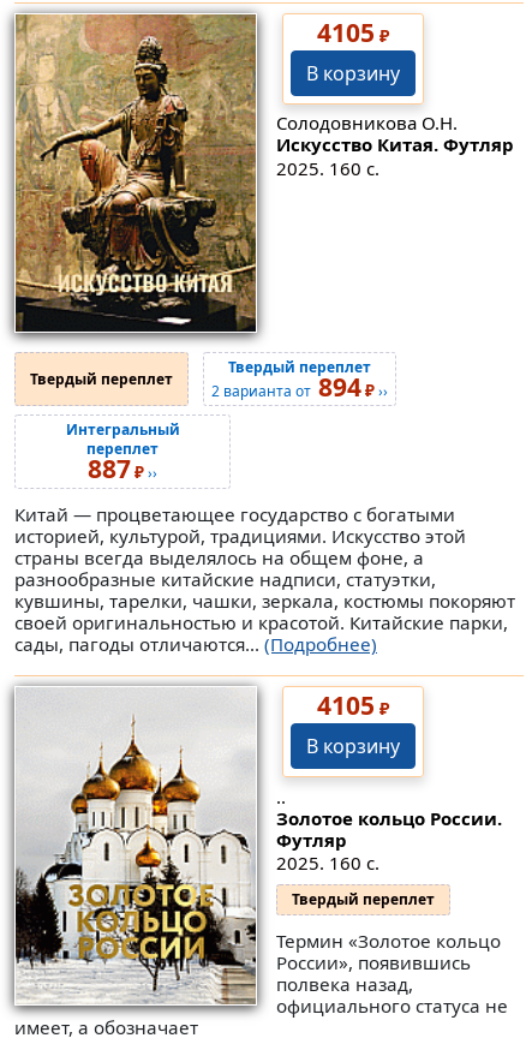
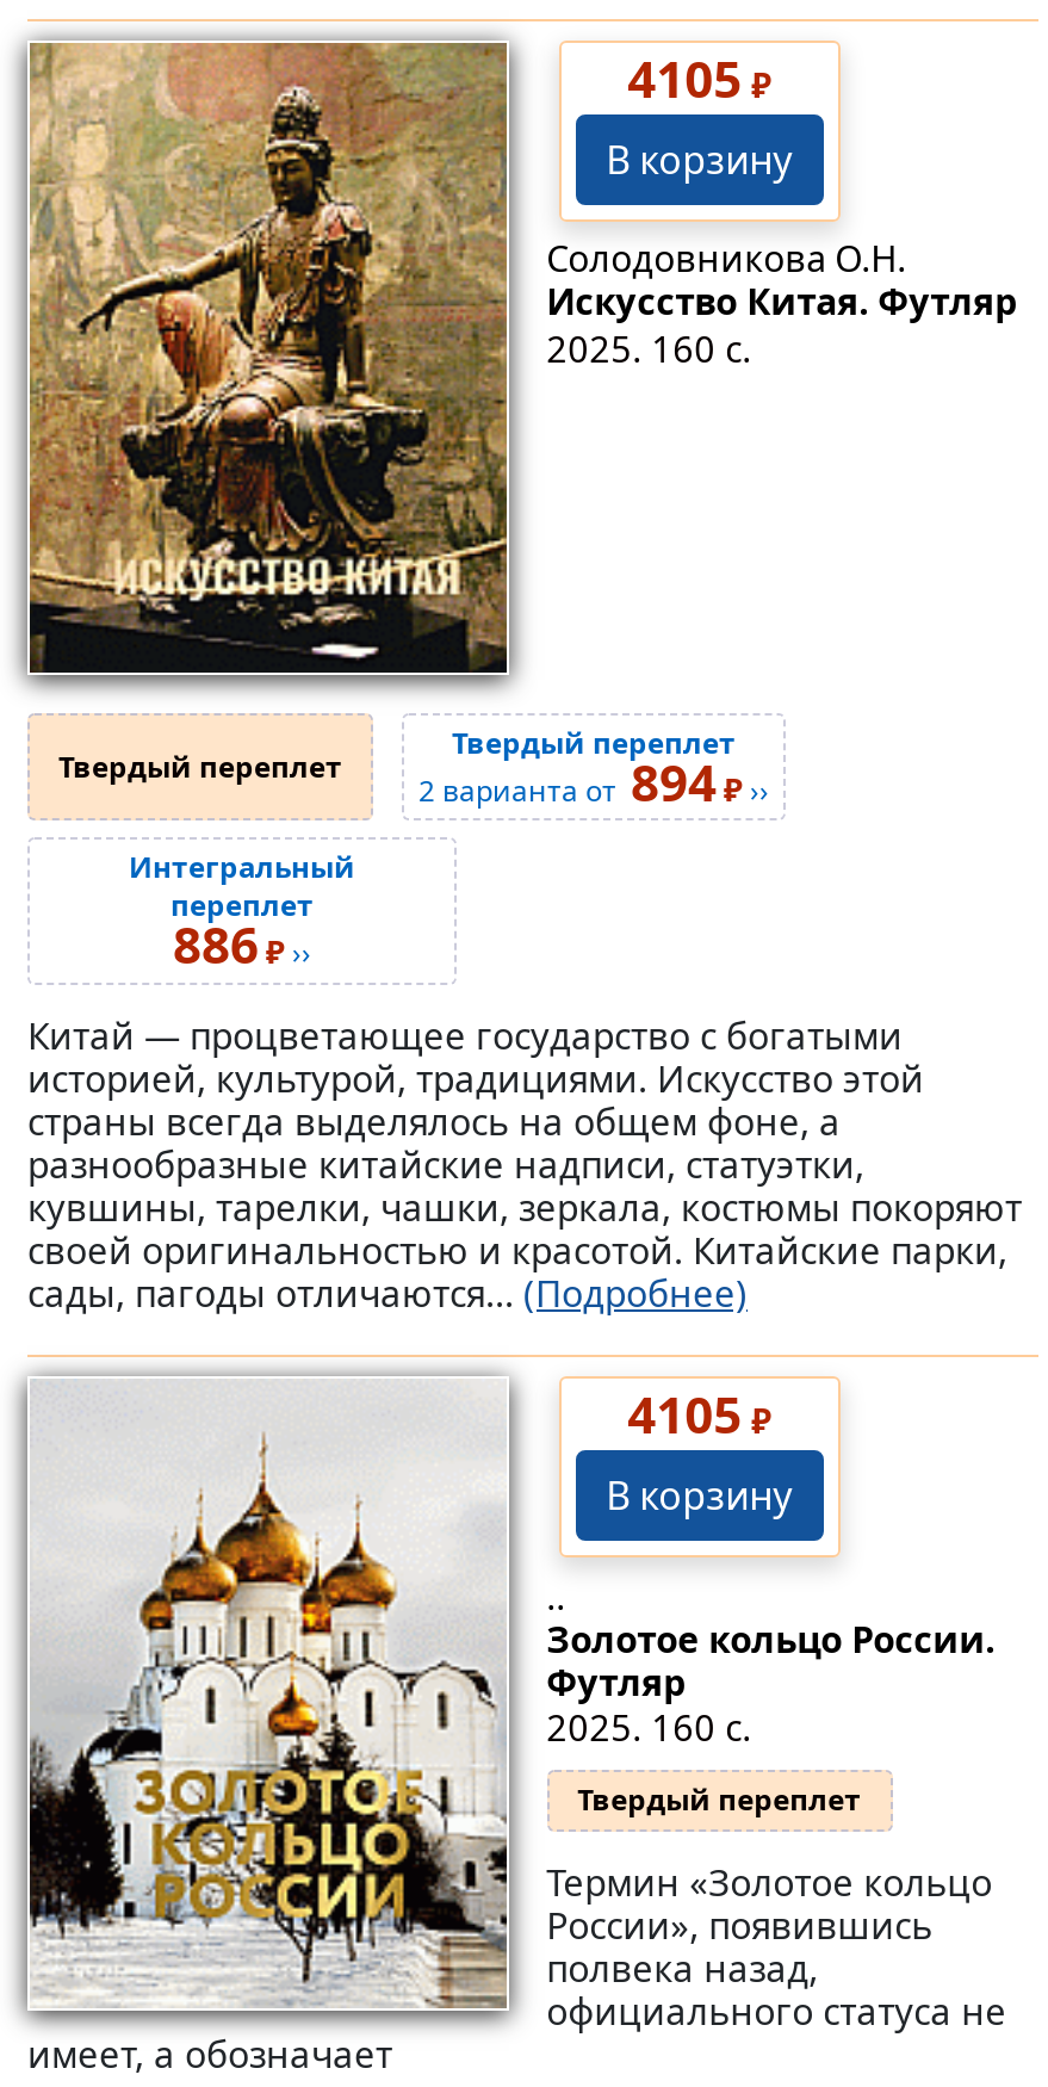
- 887₽››
+ 886₽››
